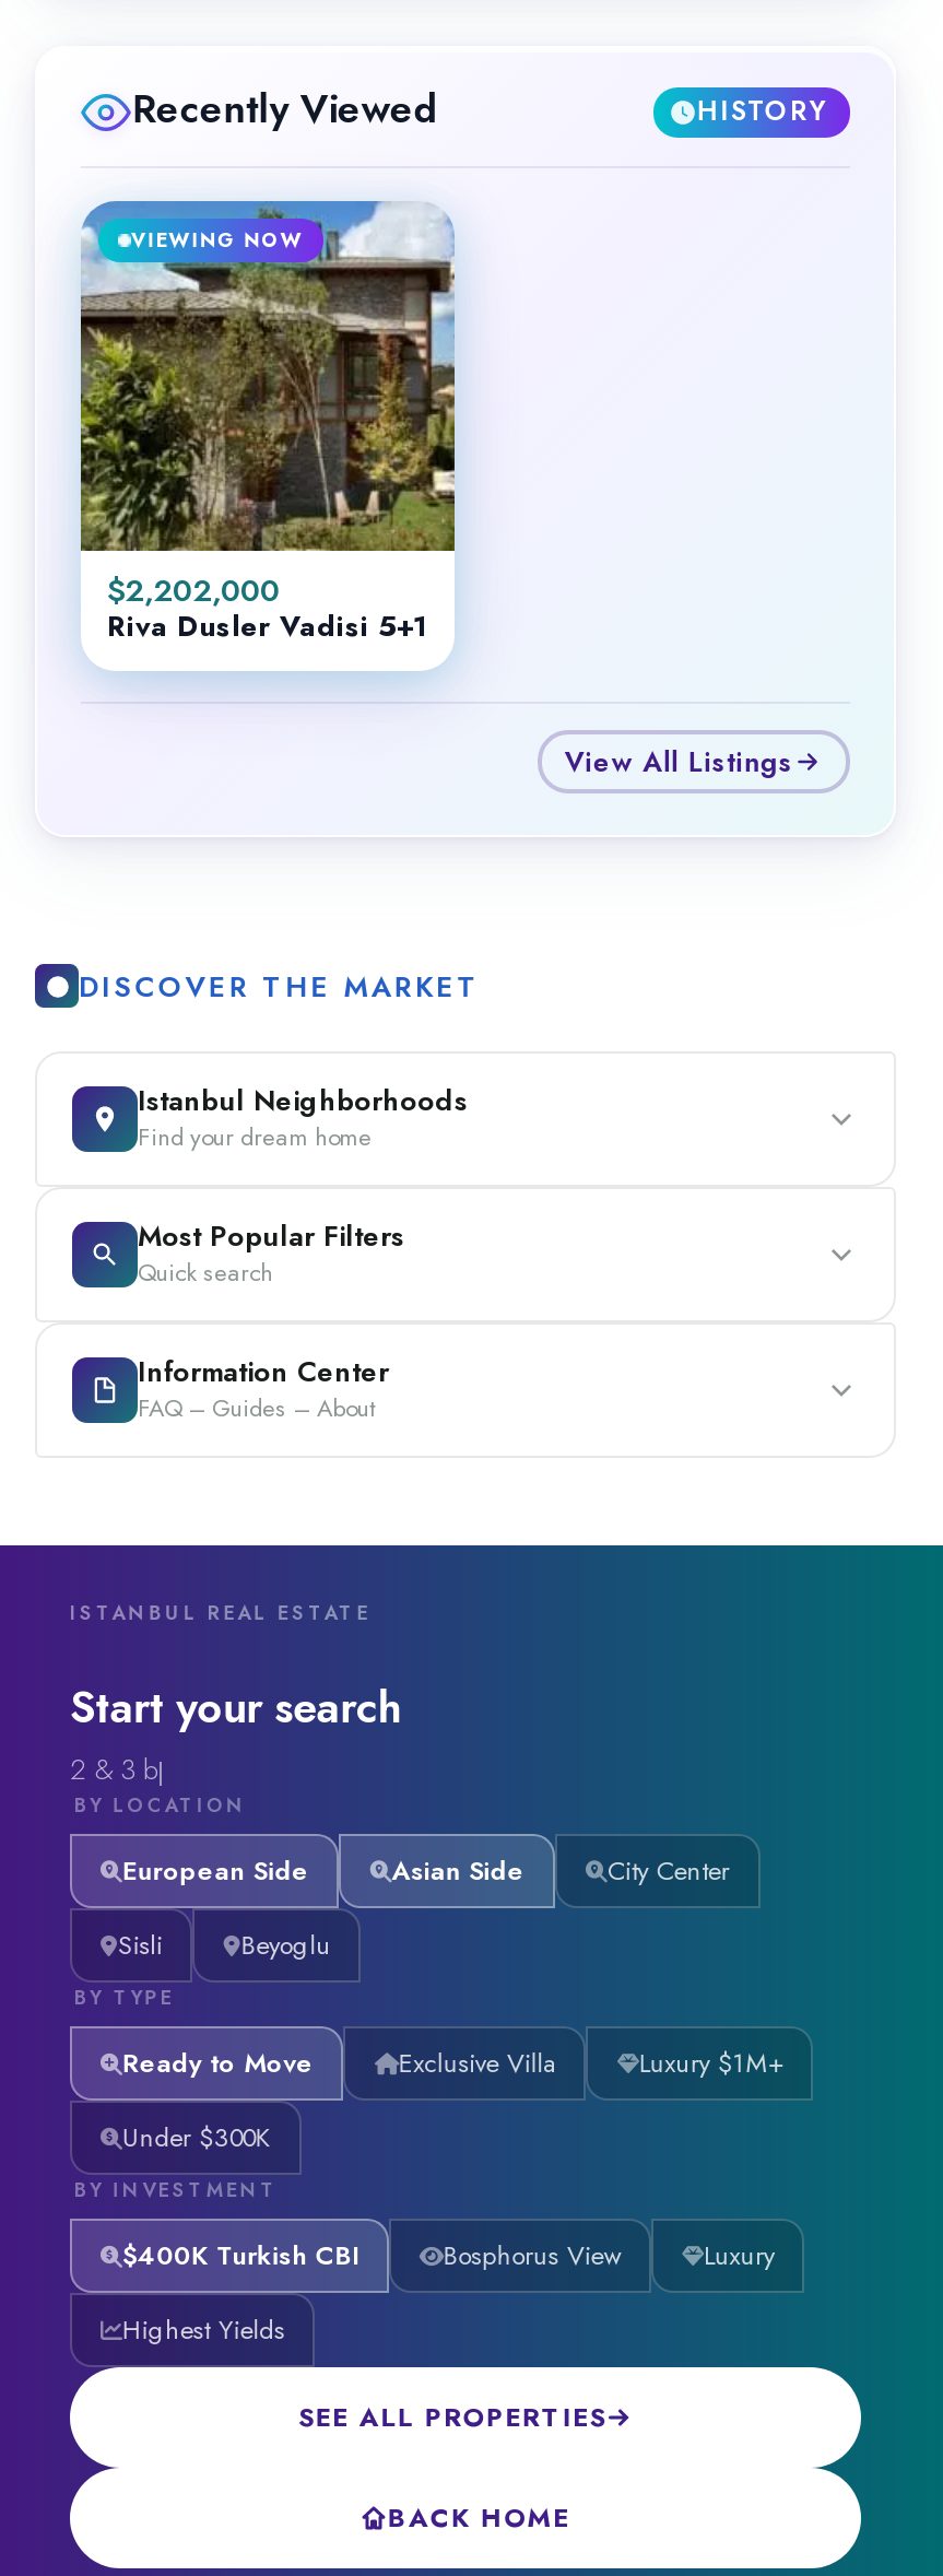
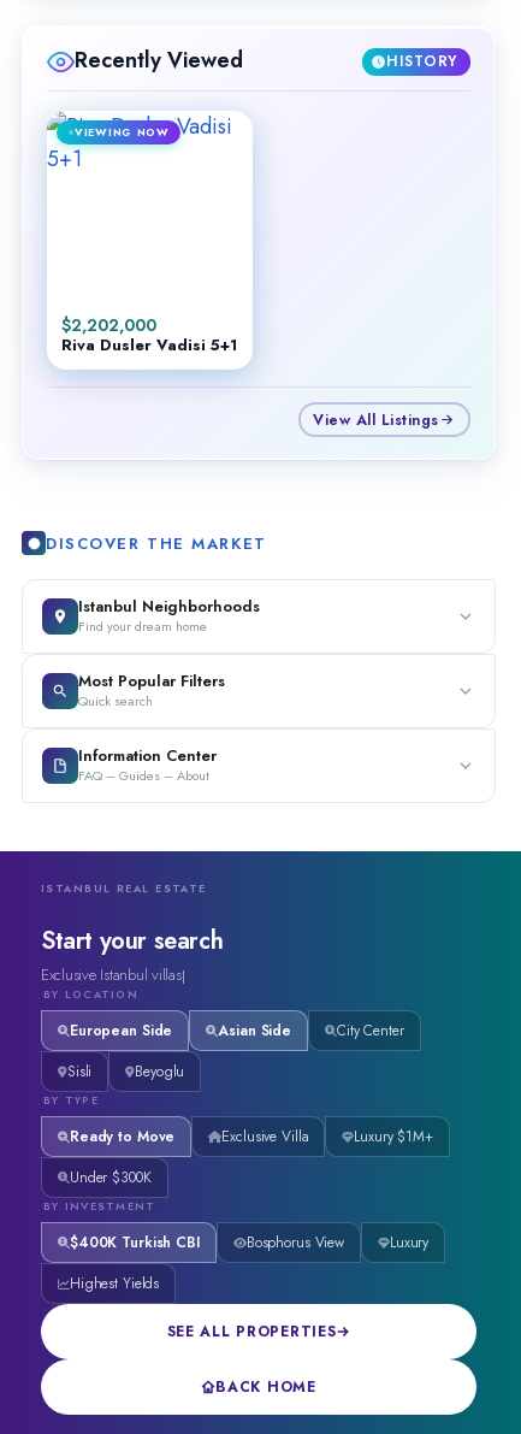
- [image]
+ [image]

+ Exclusive Istanbul villas
